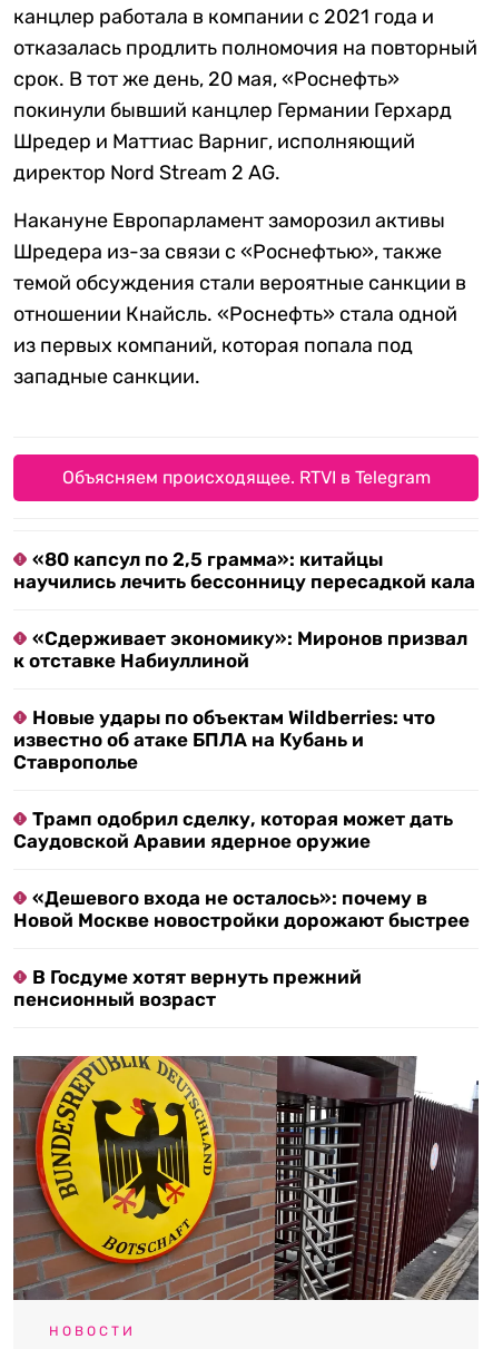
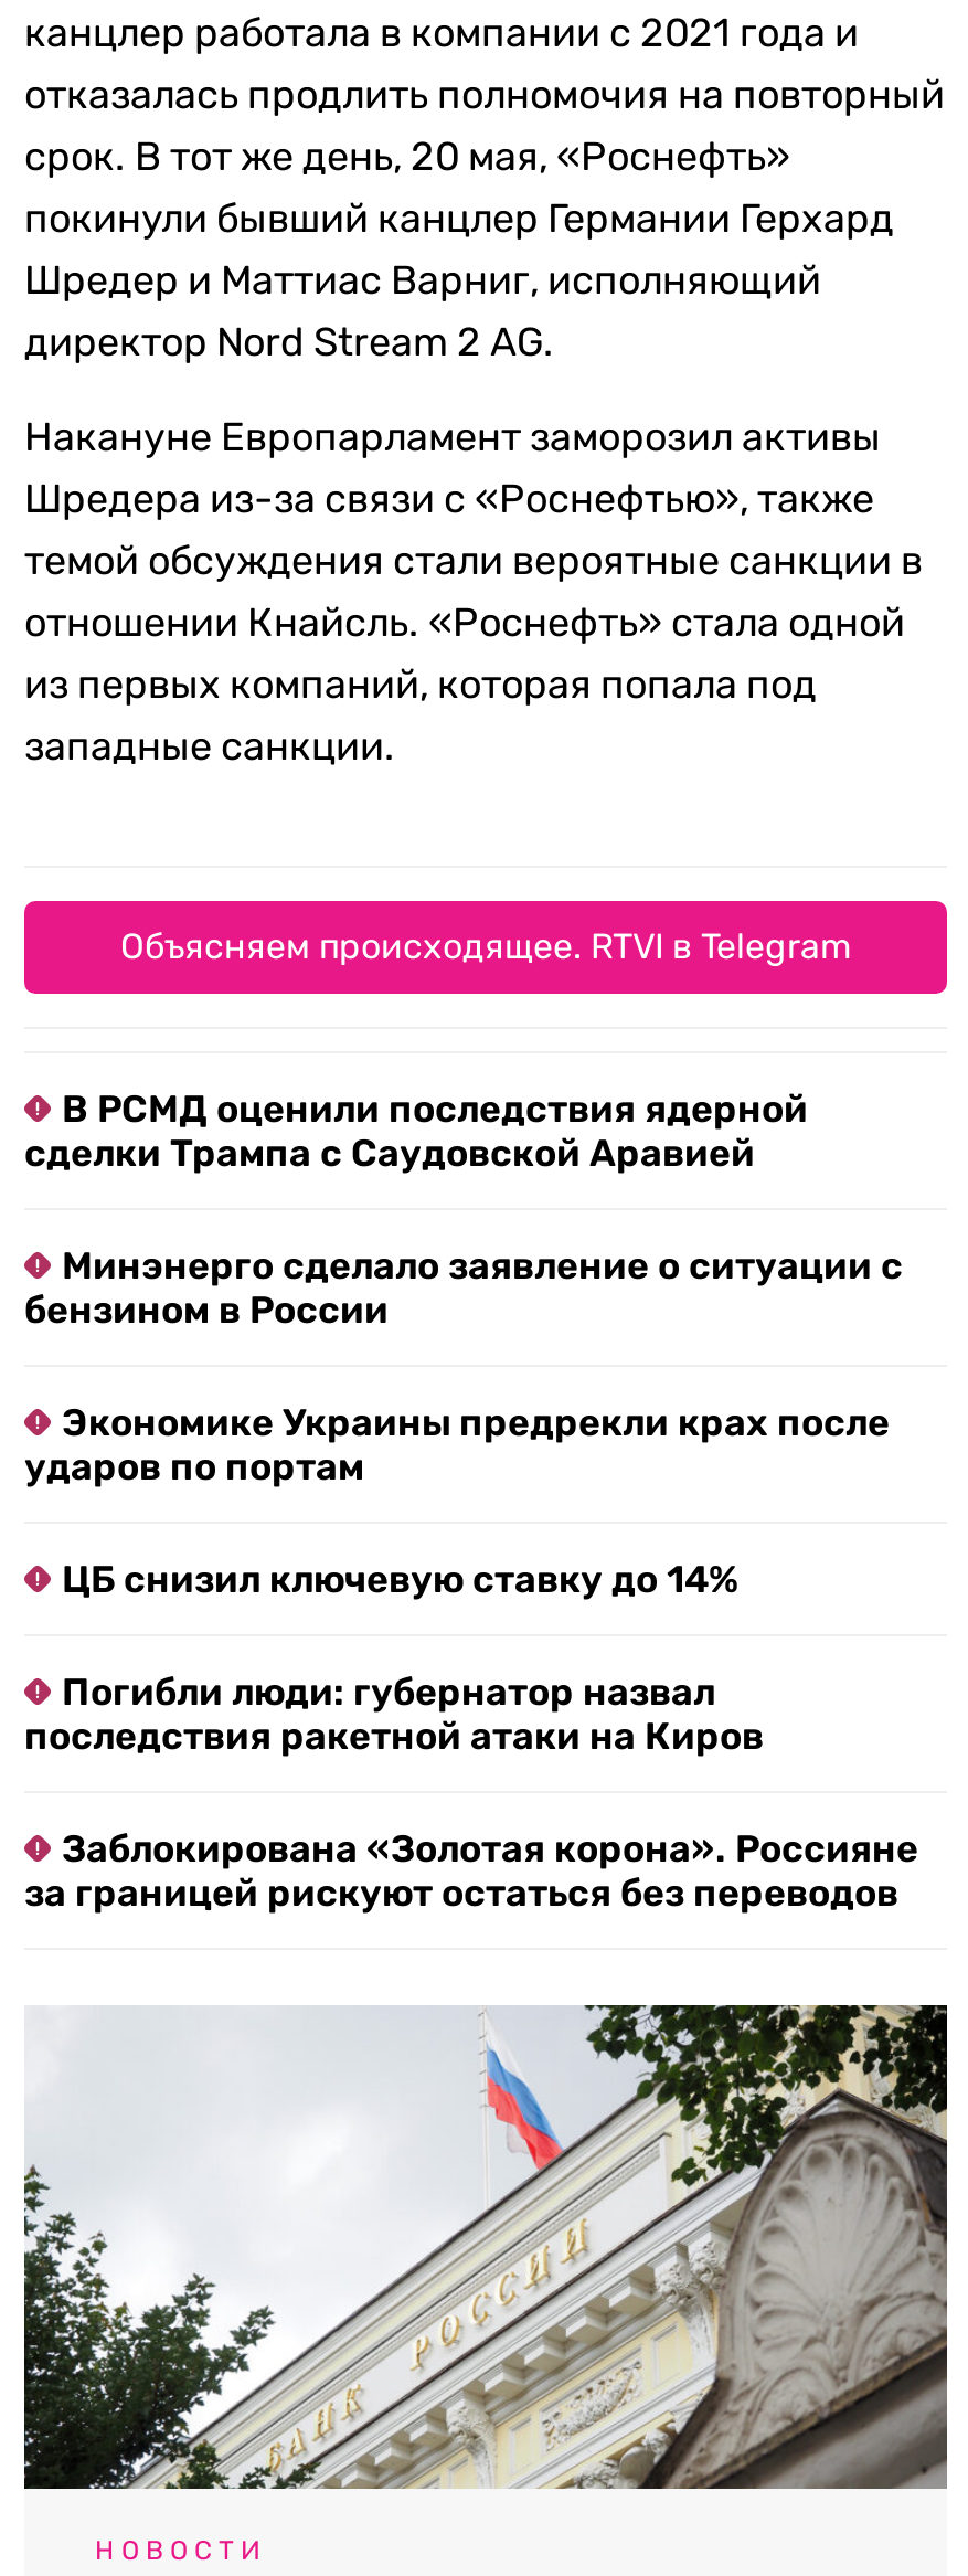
- «80 капсул по 2,5 грамма»: китайцы
- научились лечить бессонницу пересадкой кала
+ В РСМД оценили последствия ядерной
+ сделки Трампа с Саудовской Аравией

- «Сдерживает экономику»: Миронов призвал
- к отставке Набиуллиной
+ Минэнерго сделало заявление о ситуации с
+ бензином в России

- Новые удары по объектам Wildberries: что
- известно об атаке БПЛА на Кубань и
- Ставрополье
+ Экономике Украины предрекли крах после
+ ударов по портам

- Трамп одобрил сделку, которая может дать
- Саудовской Аравии ядерное оружие
+ ЦБ снизил ключевую ставку до 14%

- «Дешевого входа не осталось»: почему в
- Новой Москве новостройки дорожают быстрее
+ Погибли люди: губернатор назвал
+ последствия ракетной атаки на Киров

- В Госдуме хотят вернуть прежний
- пенсионный возраст
+ Заблокирована «Золотая корона». Россияне
+ за границей рискуют остаться без переводов

- [image]
+ [image]
